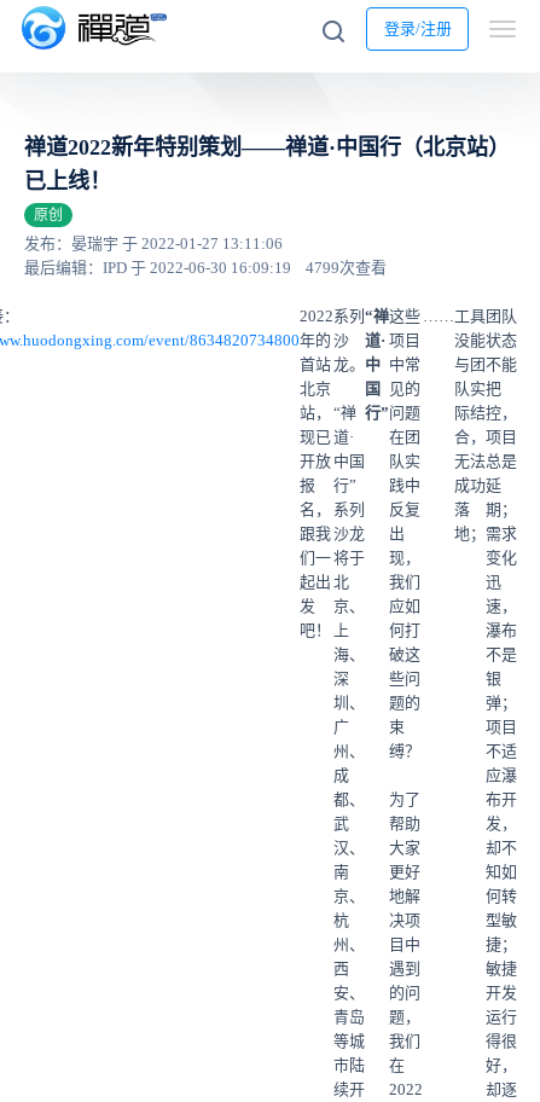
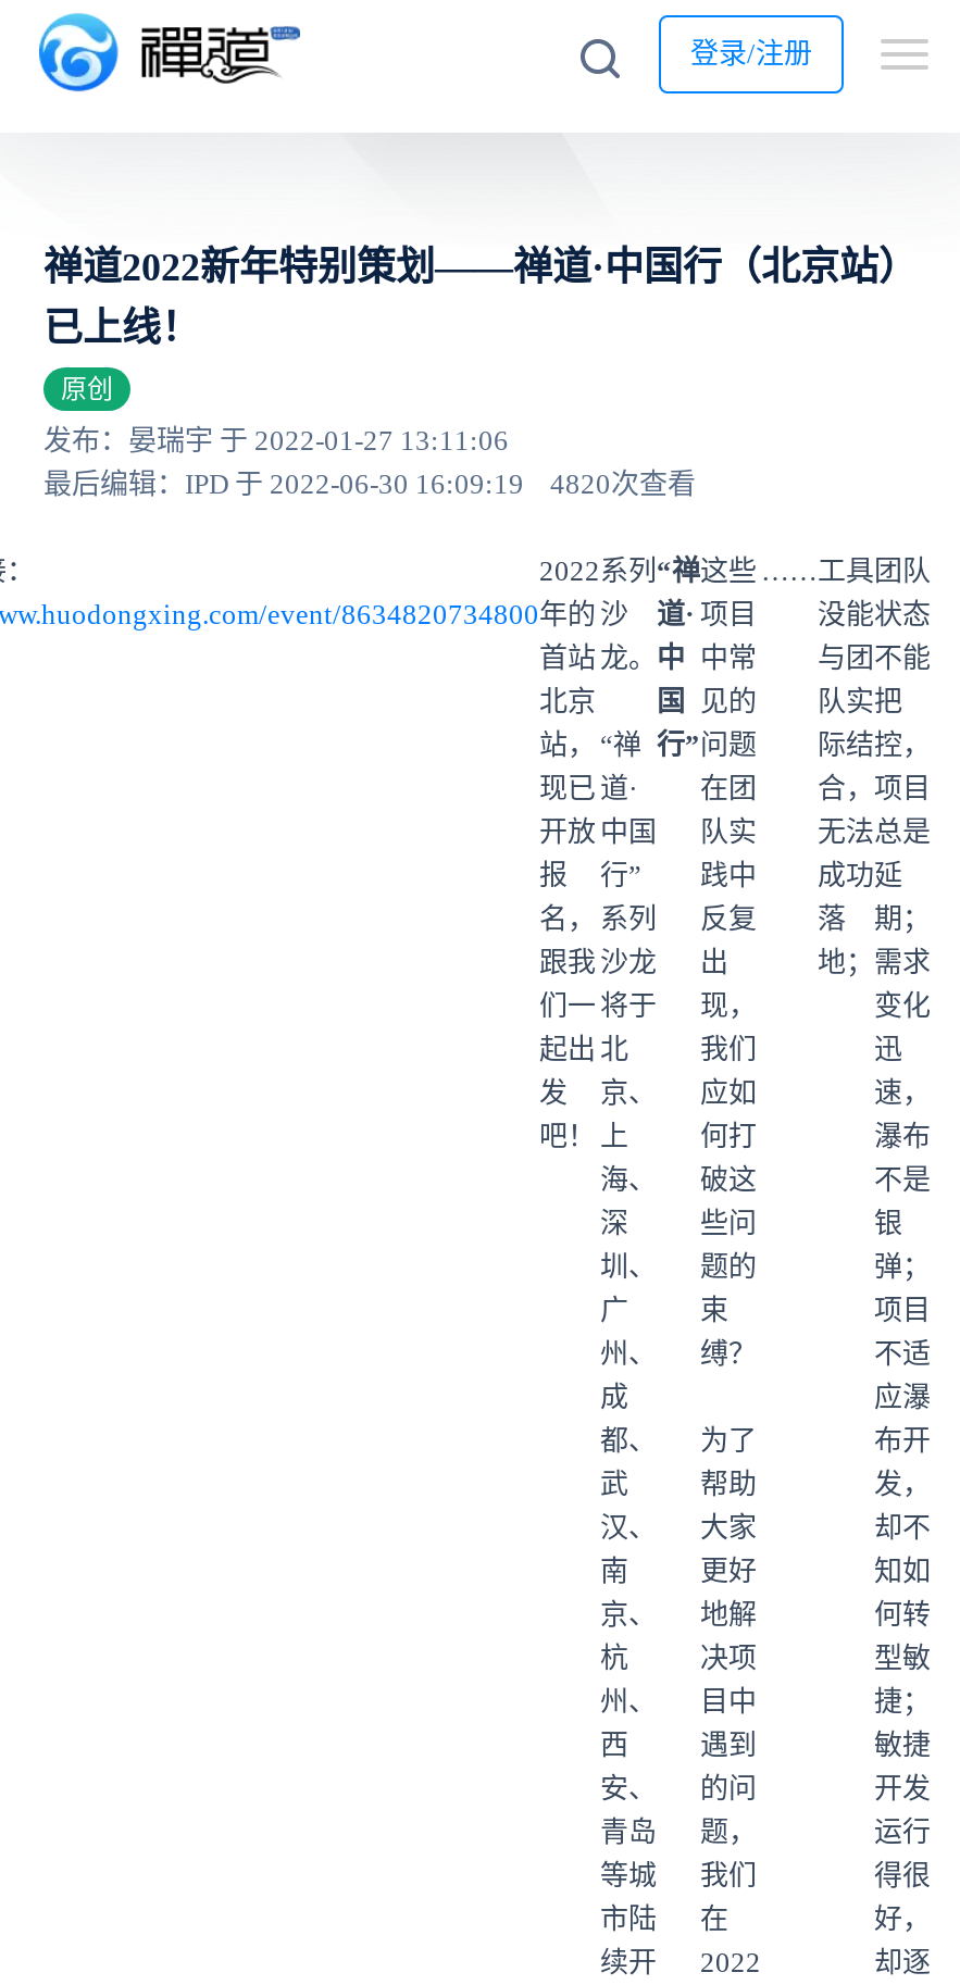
- 最后编辑：IPD 于 2022-06-30 16:09:19 4799次查看
+ 最后编辑：IPD 于 2022-06-30 16:09:19 4820次查看
